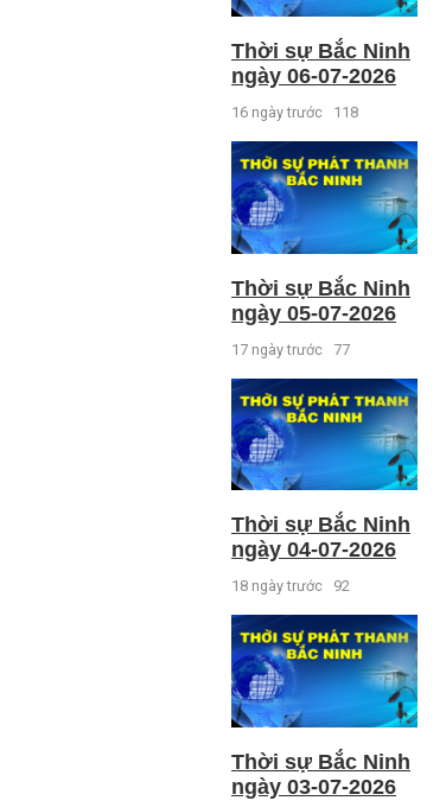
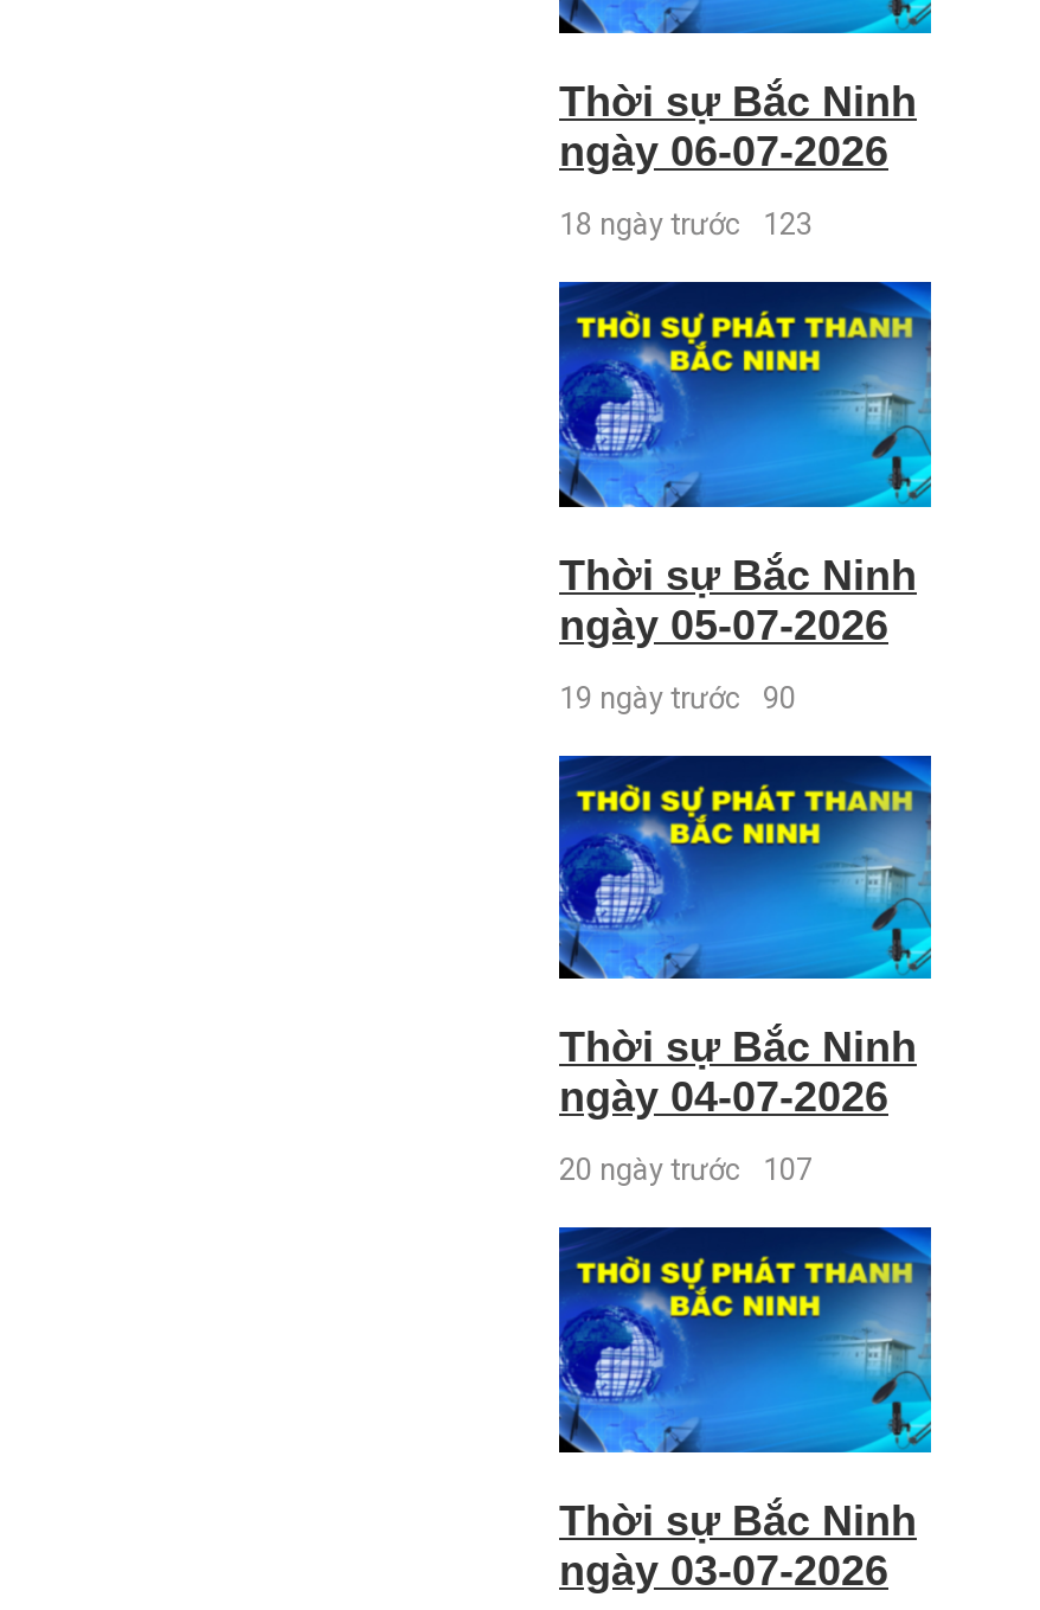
- 16 ngày trước 118
+ 18 ngày trước 123

- 17 ngày trước 77
+ 19 ngày trước 90

- 18 ngày trước 92
+ 20 ngày trước 107
